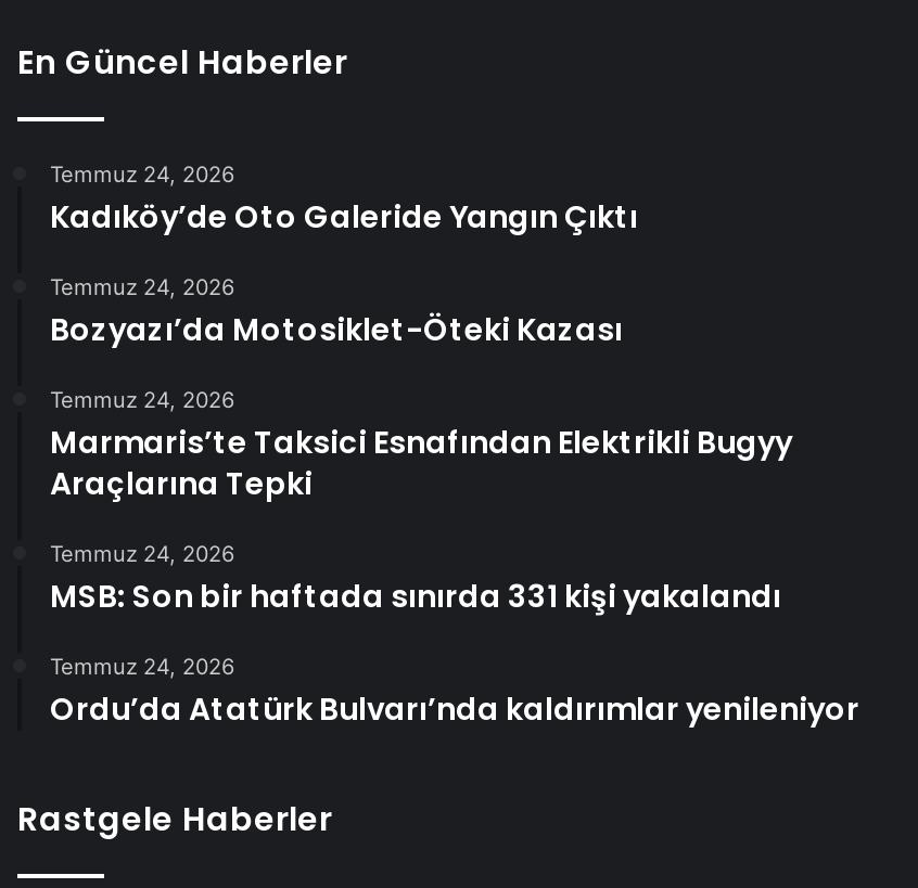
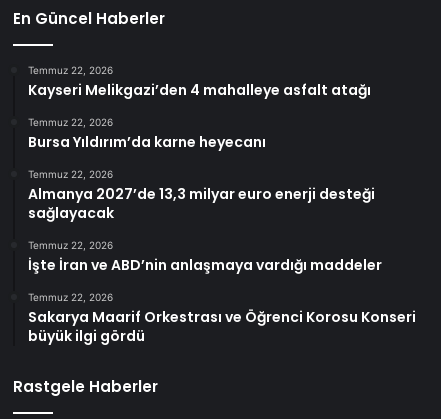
- Temmuz 24, 2026
- Kadıköy’de Oto Galeride Yangın Çıktı
+ Temmuz 22, 2026
+ Kayseri Melikgazi’den 4 mahalleye asfalt atağı

- Temmuz 24, 2026
- Bozyazı’da Motosiklet-Öteki Kazası
+ Temmuz 22, 2026
+ Bursa Yıldırım’da karne heyecanı

- Temmuz 24, 2026
- Marmaris’te Taksici Esnafından Elektrikli Bugyy
- Araçlarına Tepki
+ Temmuz 22, 2026
+ Almanya 2027’de 13,3 milyar euro enerji desteği
+ sağlayacak

- Temmuz 24, 2026
- MSB: Son bir haftada sınırda 331 kişi yakalandı
+ Temmuz 22, 2026
+ İşte İran ve ABD’nin anlaşmaya vardığı maddeler

- Temmuz 24, 2026
- Ordu’da Atatürk Bulvarı’nda kaldırımlar yenileniyor
+ Temmuz 22, 2026
+ Sakarya Maarif Orkestrası ve Öğrenci Korosu Konseri
+ büyük ilgi gördü
